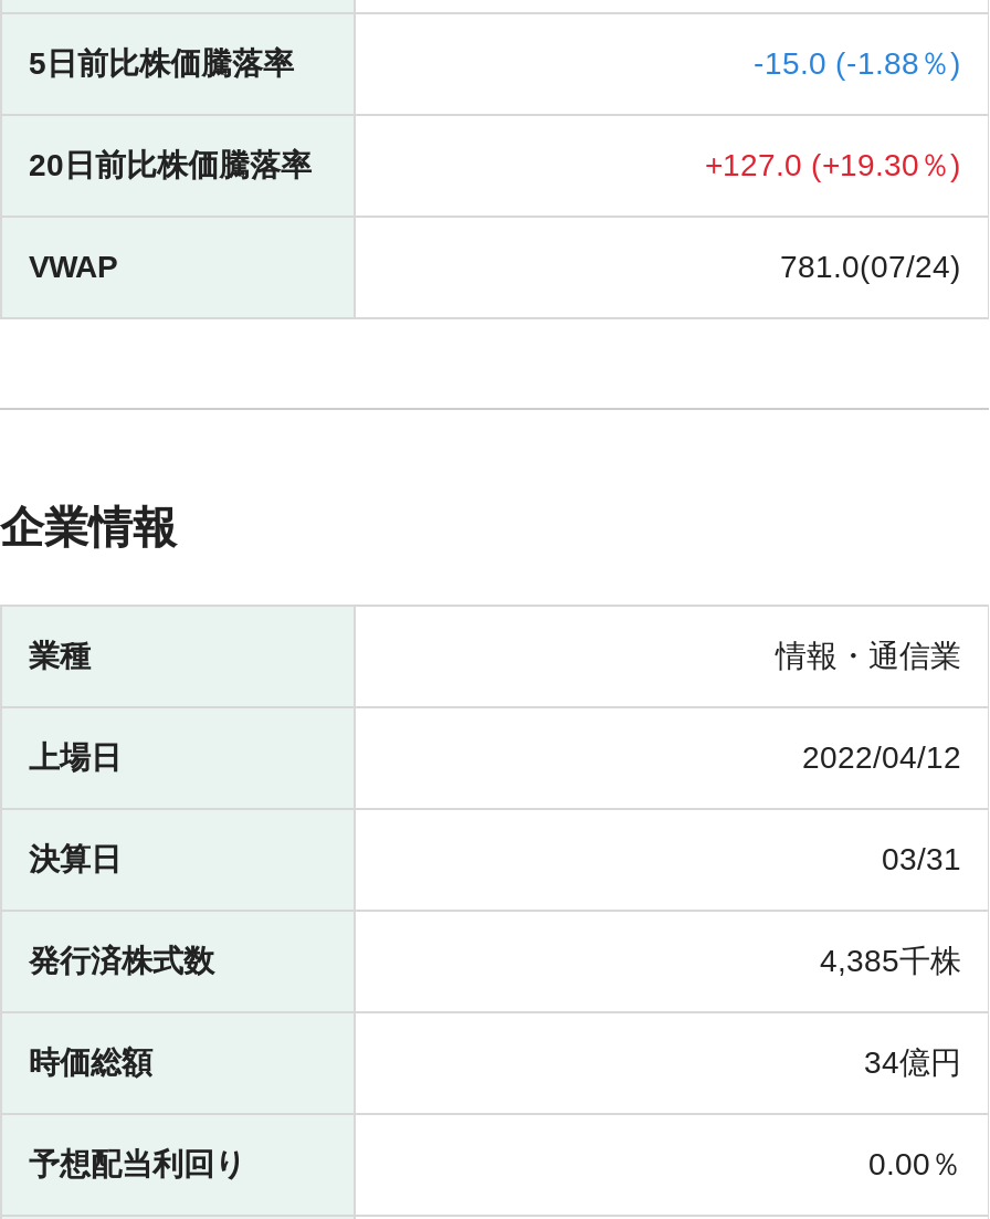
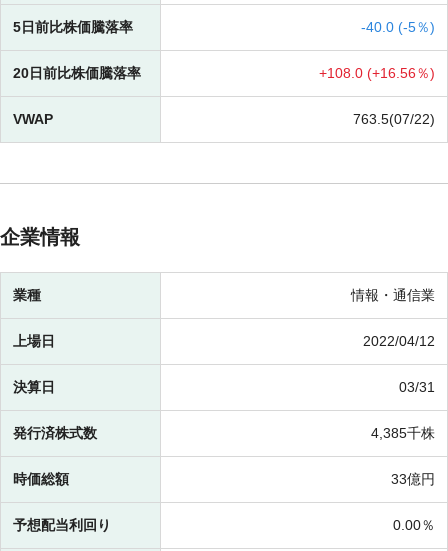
- -15.0 (-1.88％)
+ -40.0 (-5％)

- +127.0 (+19.30％)
+ +108.0 (+16.56％)

- 781.0(07/24)
+ 763.5(07/22)

- 34億円
+ 33億円
